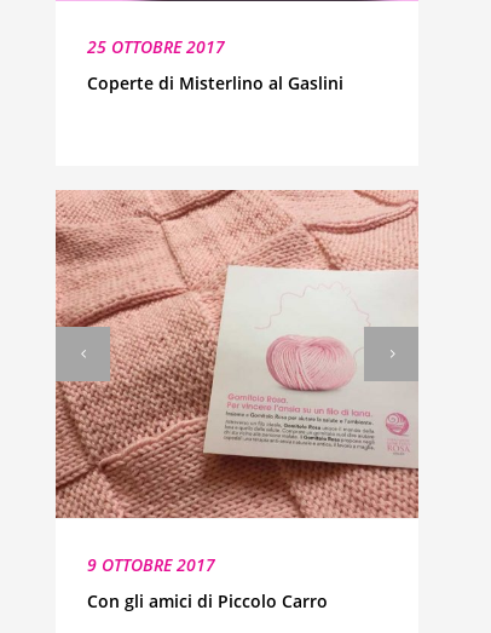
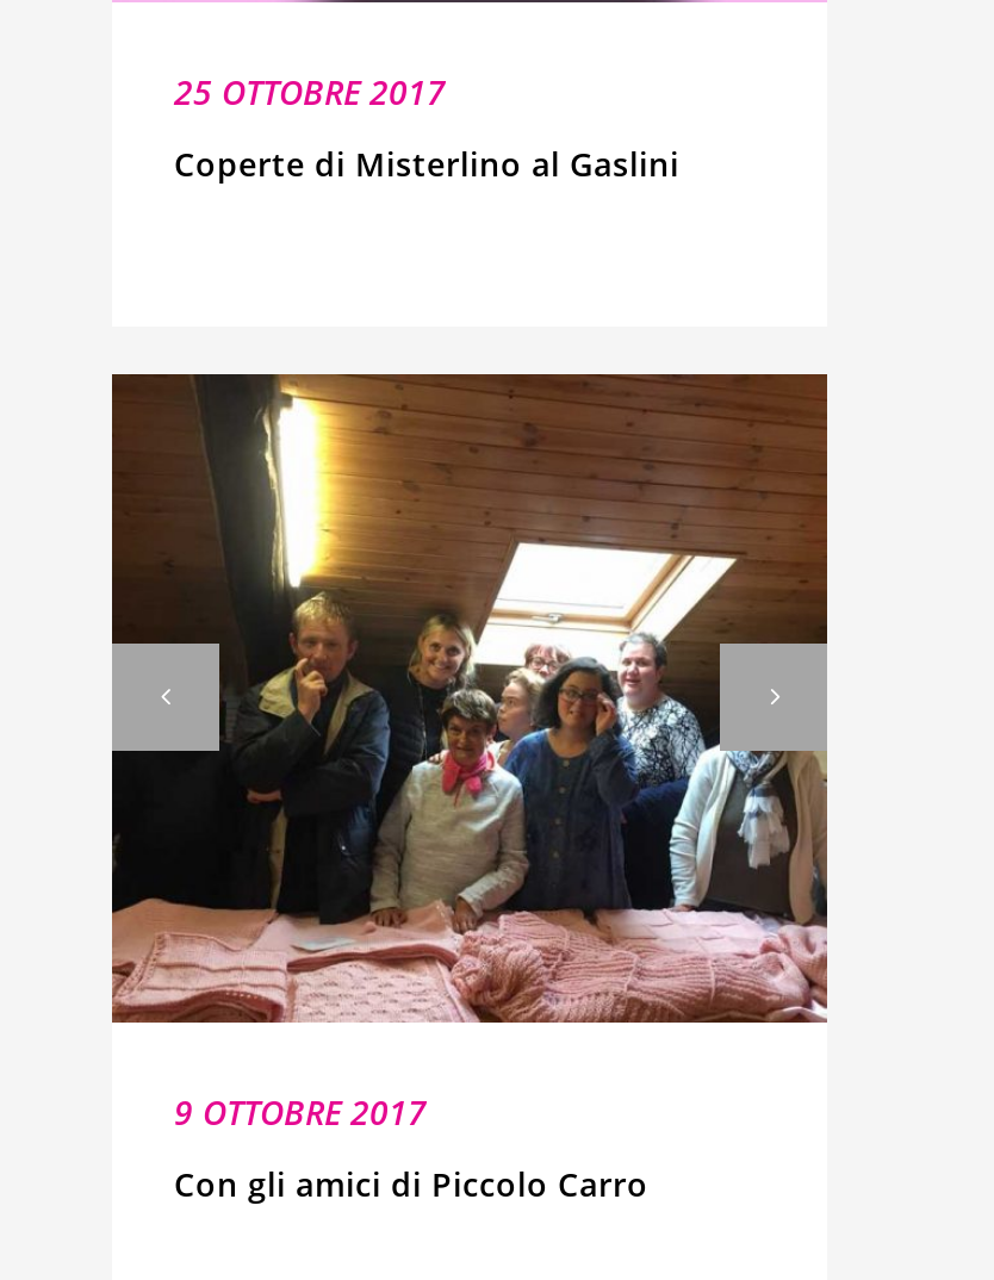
- [image]
+ [image]
